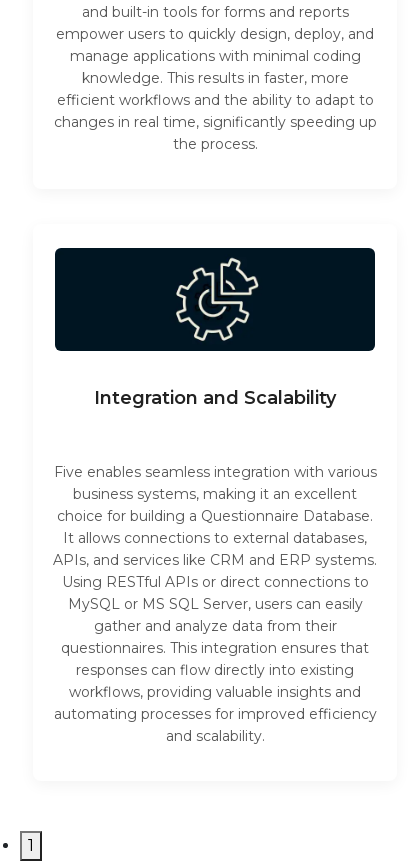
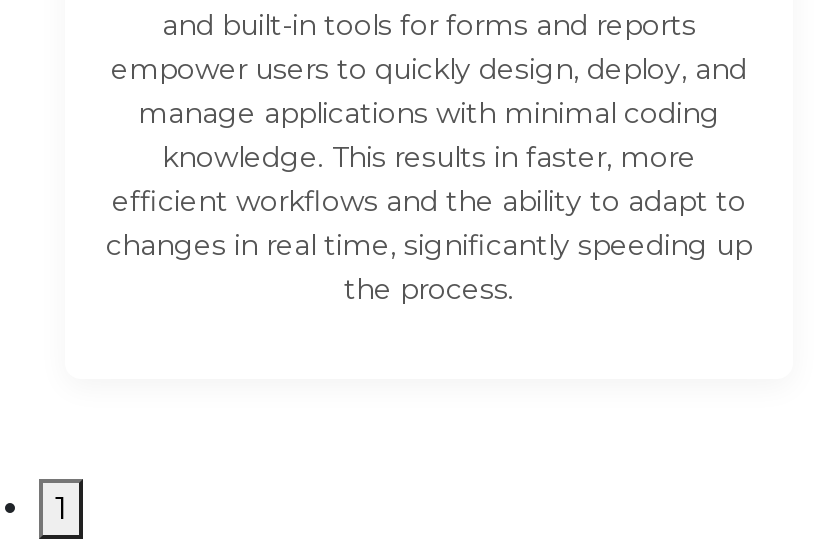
- [image]
- Integration and Scalability
- Five enables seamless integration with various
- business systems, making it an excellent
- choice for building a Questionnaire Database.
- It allows connections to external databases,
- APIs, and services like CRM and ERP systems.
- Using RESTful APIs or direct connections to
- MySQL or MS SQL Server, users can easily
- gather and analyze data from their
- questionnaires. This integration ensures that
- responses can flow directly into existing
- workflows, providing valuable insights and
- automating processes for improved efficiency
- and scalability.
